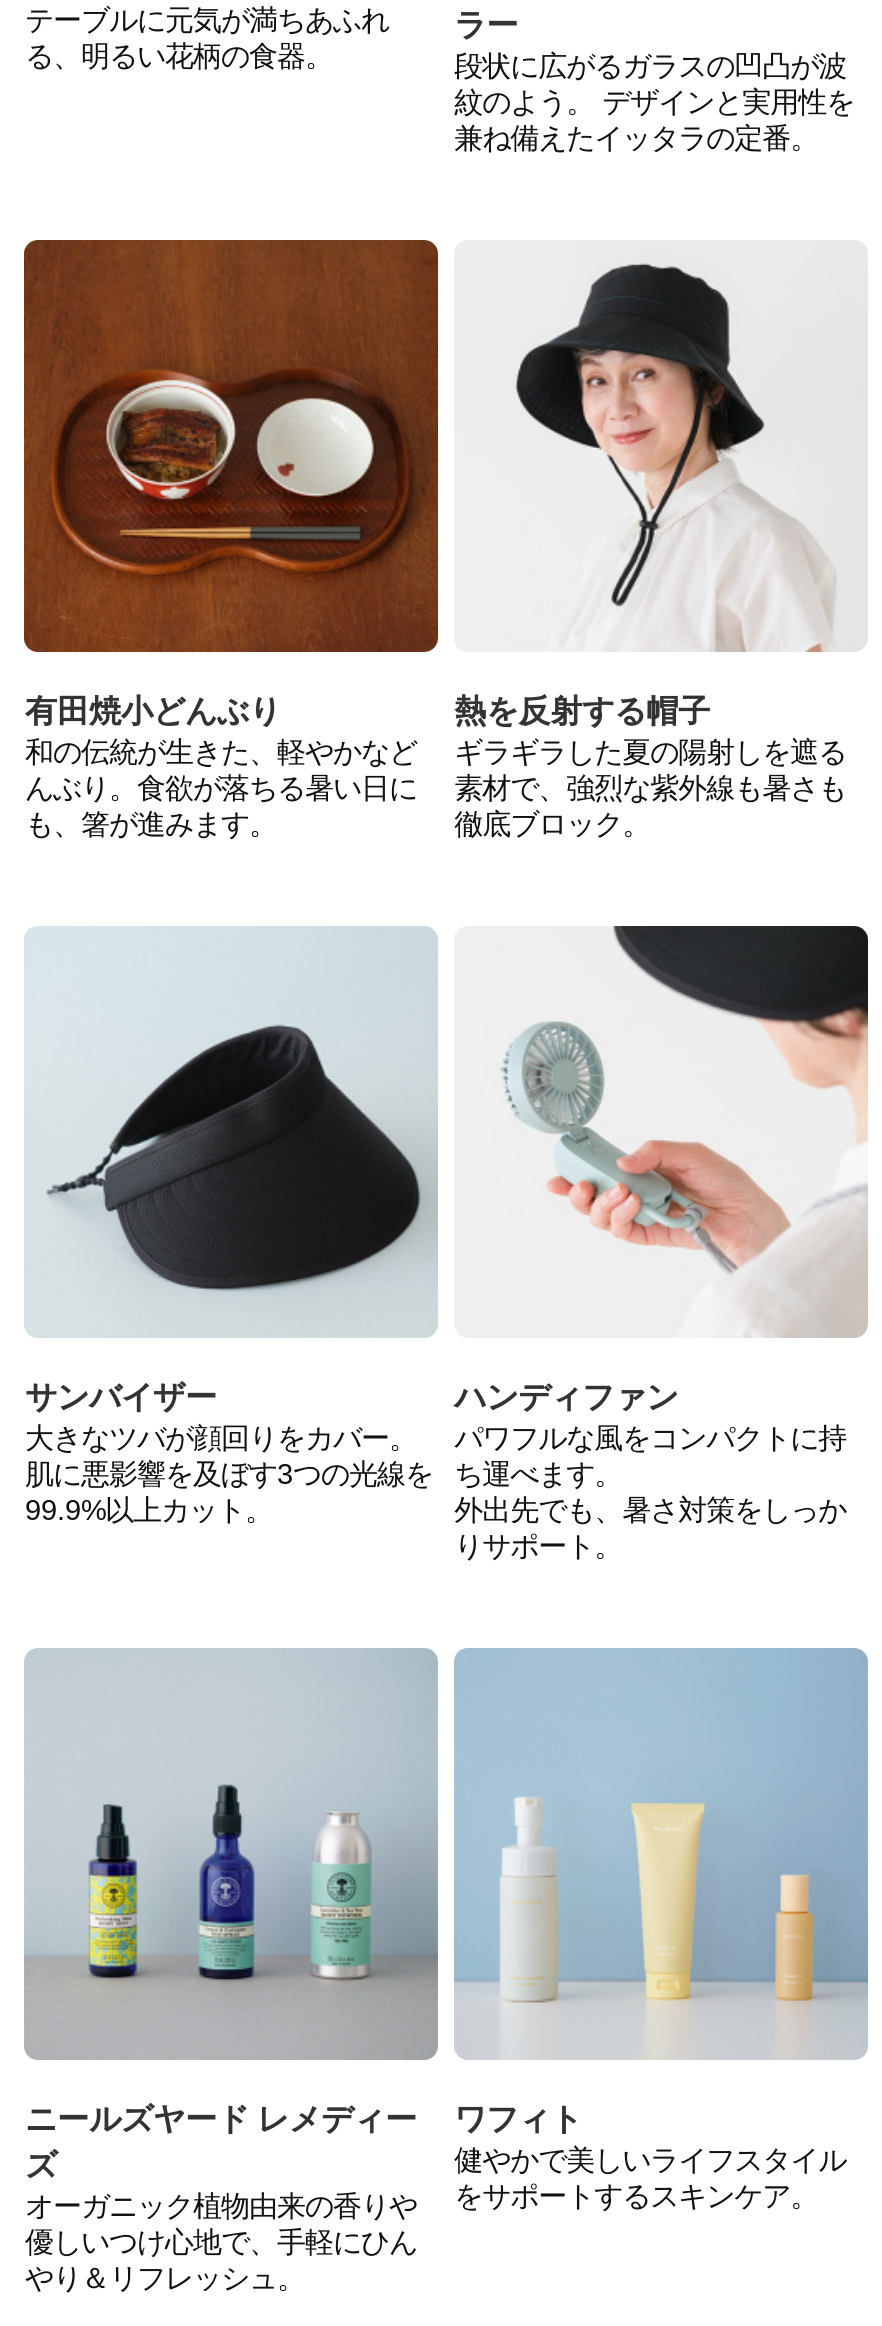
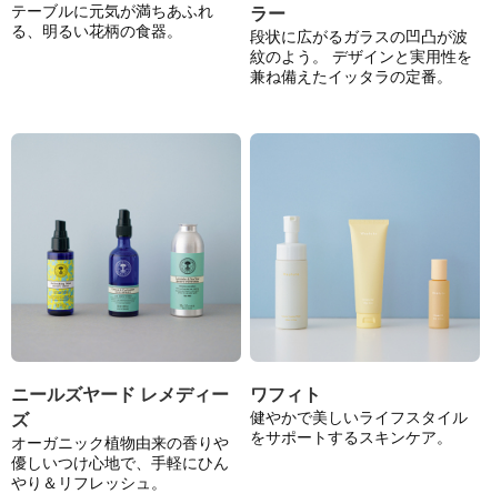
- [image]
- 有田焼小どんぶり
- 和の伝統が生きた、軽やかなど
- んぶり。食欲が落ちる暑い日に
- も、箸が進みます。

- [image]
- 熱を反射する帽子
- ギラギラした夏の陽射しを遮る
- 素材で、強烈な紫外線も暑さも
- 徹底ブロック。

- [image]
- サンバイザー
- 大きなツバが顔回りをカバー。
- 肌に悪影響を及ぼす3つの光線を
- 99.9%以上カット。

- [image]
- ハンディファン
- パワフルな風をコンパクトに持
- ち運べます。
- 外出先でも、暑さ対策をしっか
- りサポート。
